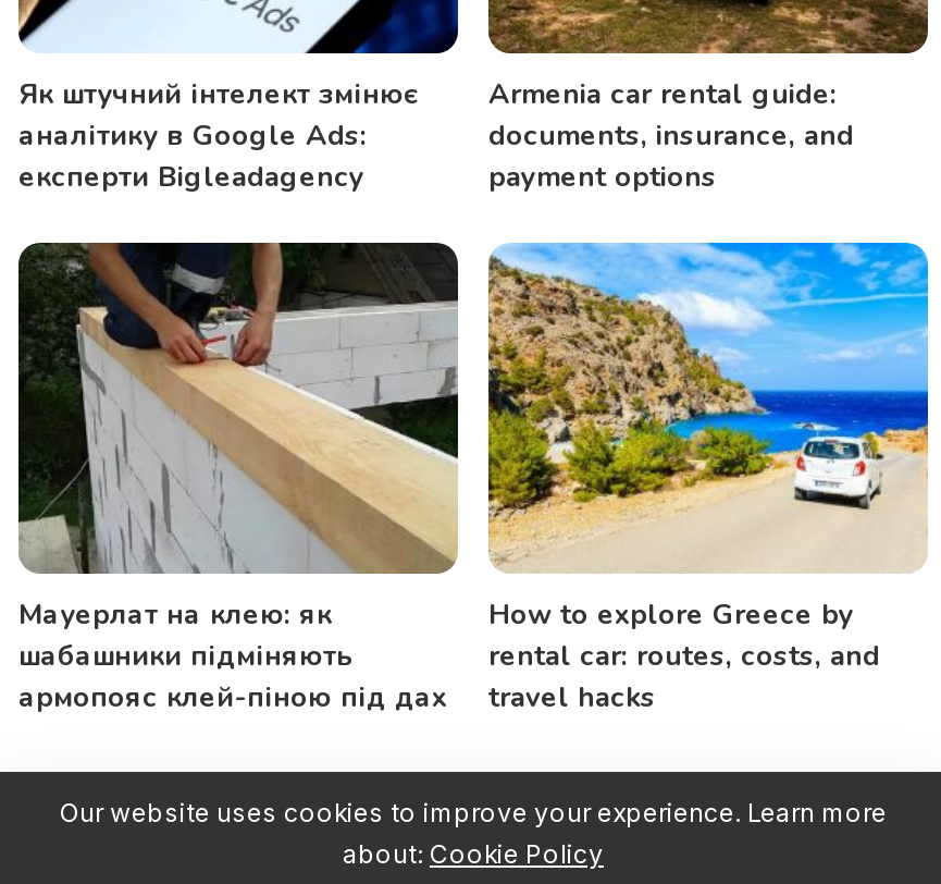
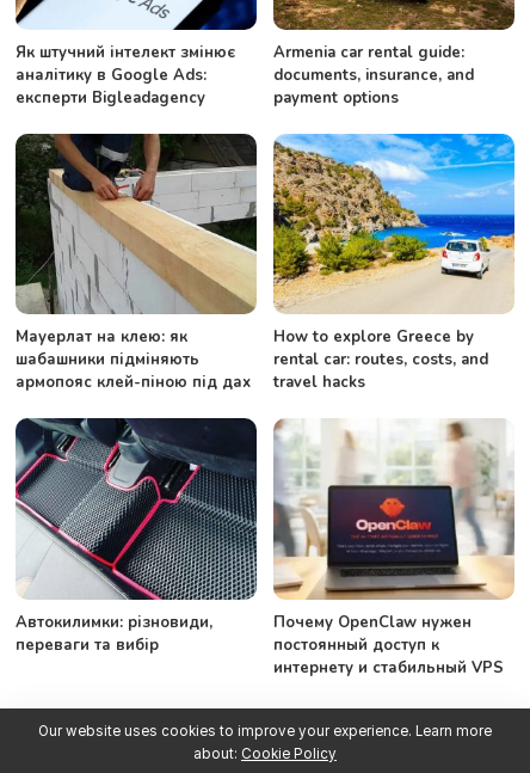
+ [image]
+ Автокилимки: різновиди,
+ переваги та вибір

+ [image]
+ Почему OpenClaw нужен
+ постоянный доступ к
+ интернету и стабильный VPS
